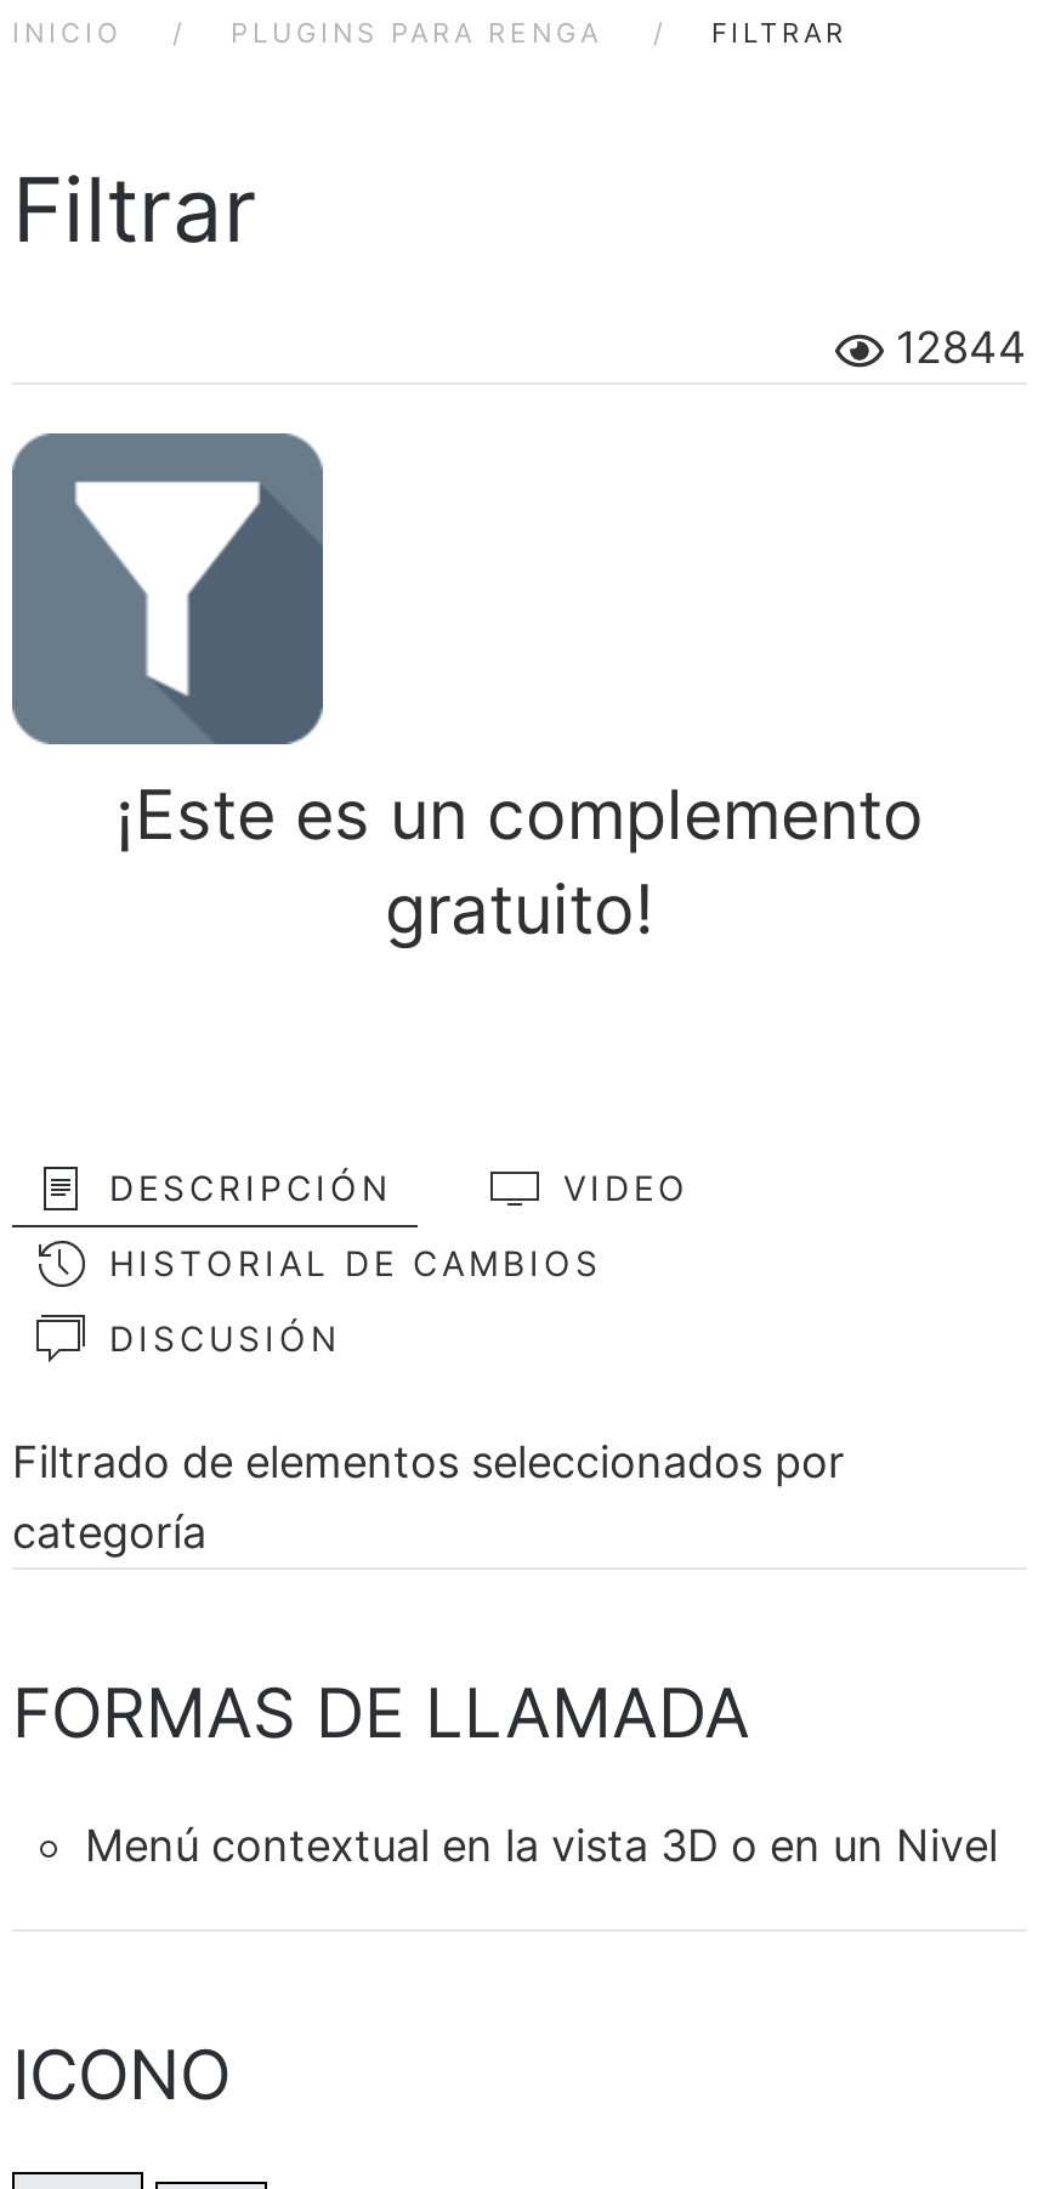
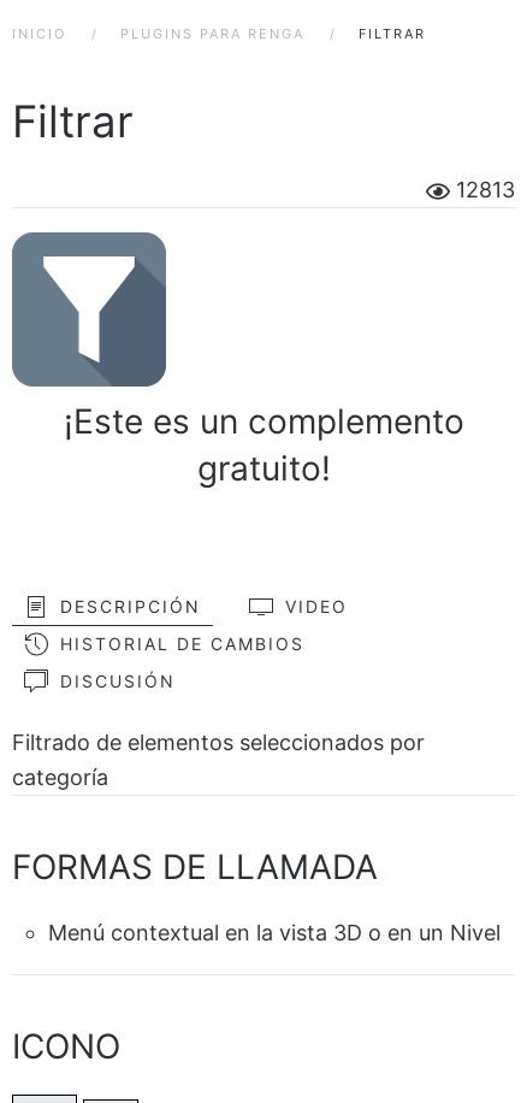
- 12844
+ 12813
